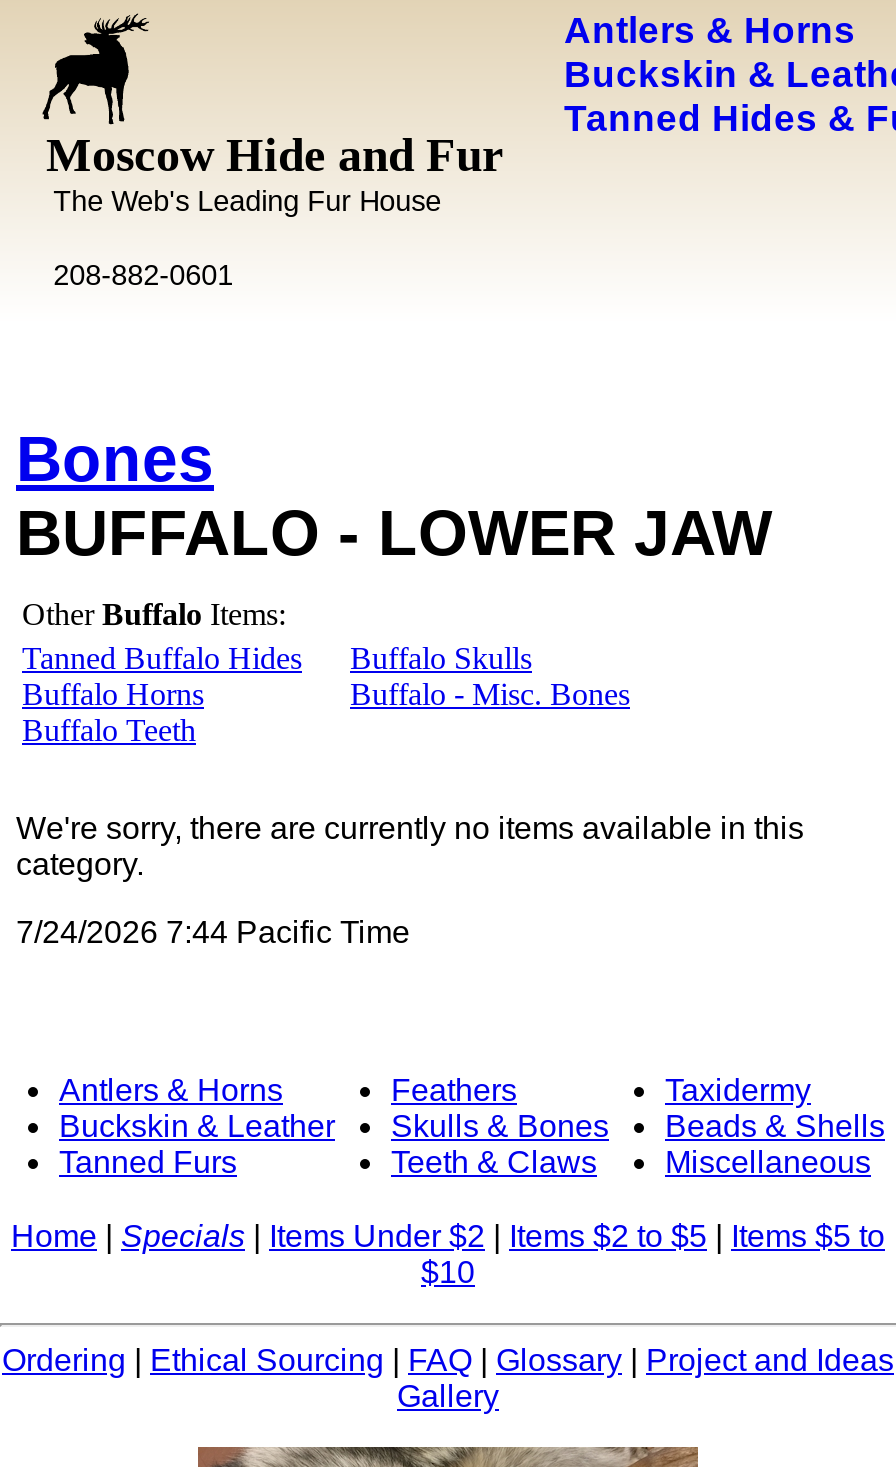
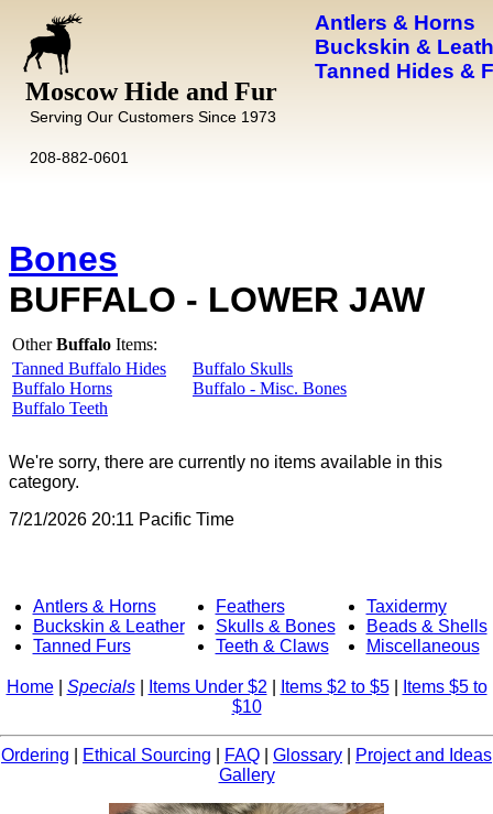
- The Web's Leading Fur House
+ Serving Our Customers Since 1973

- 7/24/2026 7:44 Pacific Time
+ 7/21/2026 20:11 Pacific Time
